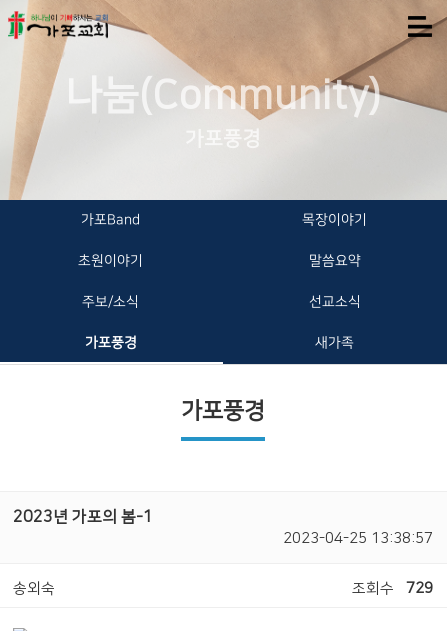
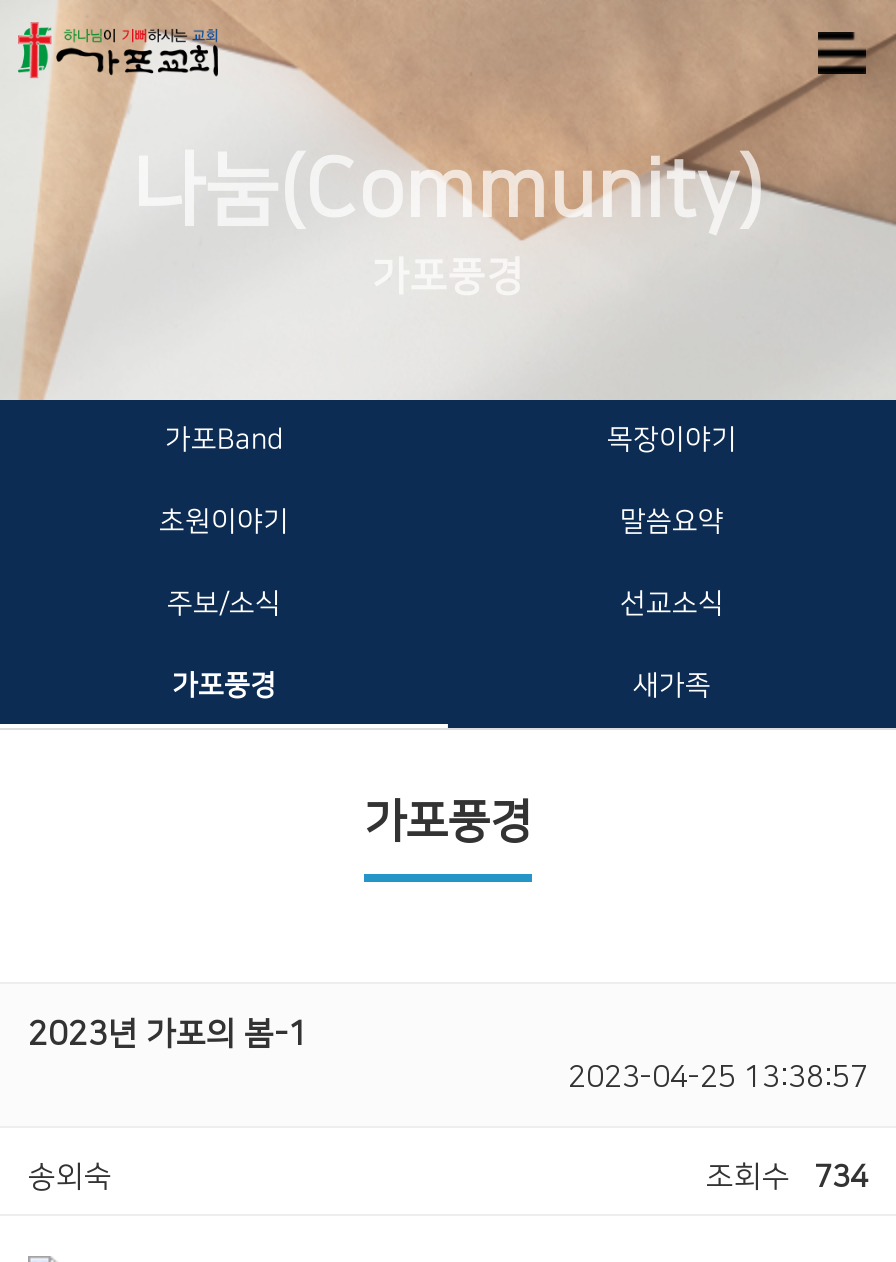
- 조회수 729
+ 조회수 734
